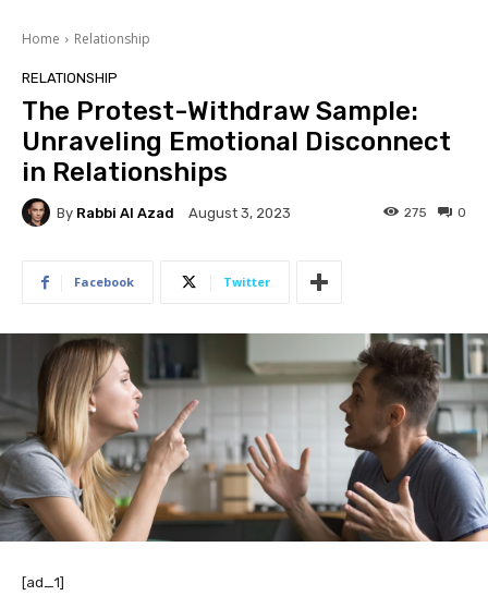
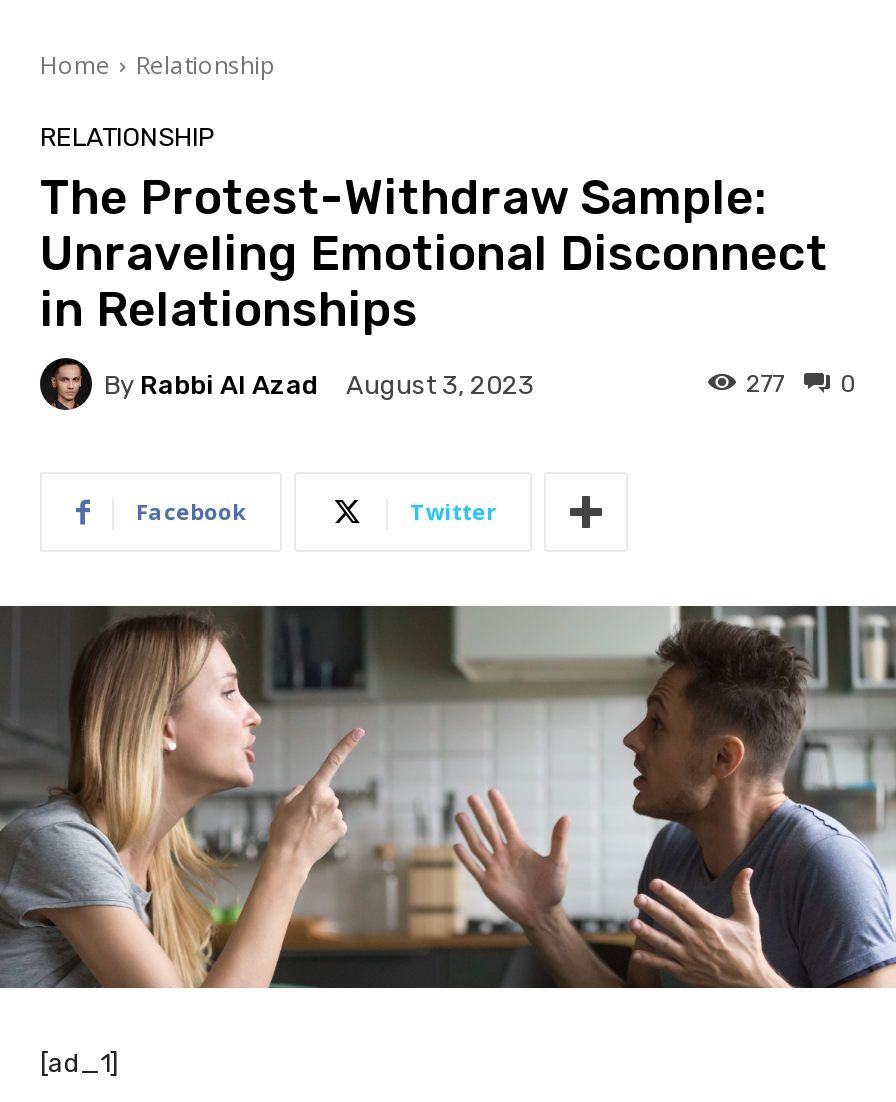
- 275 0
+ 277 0
